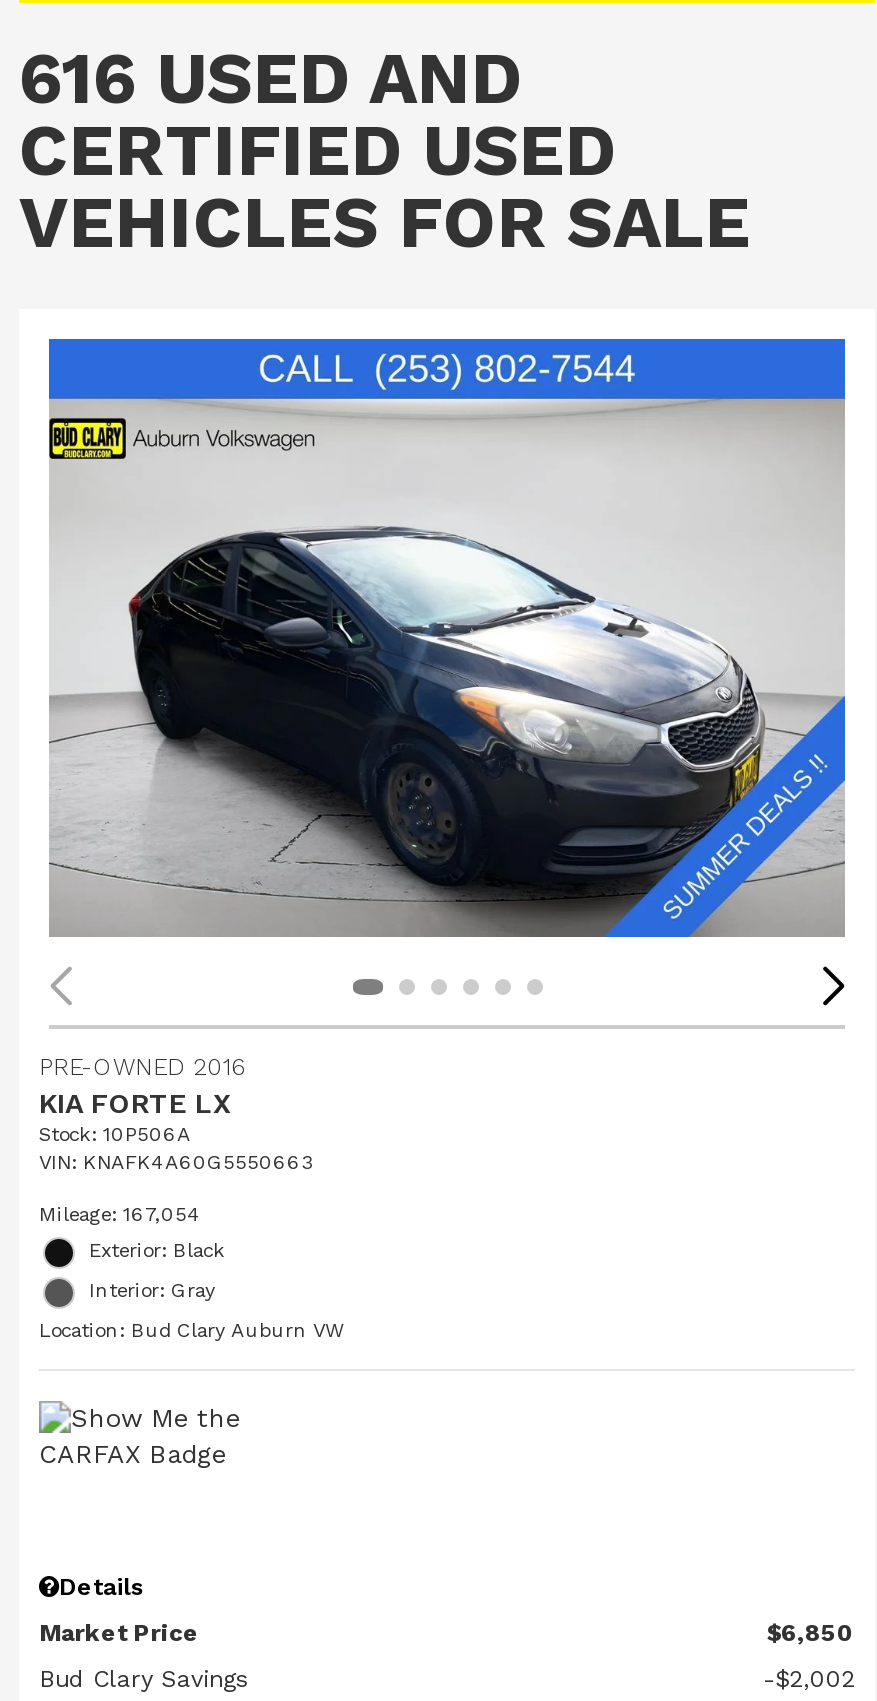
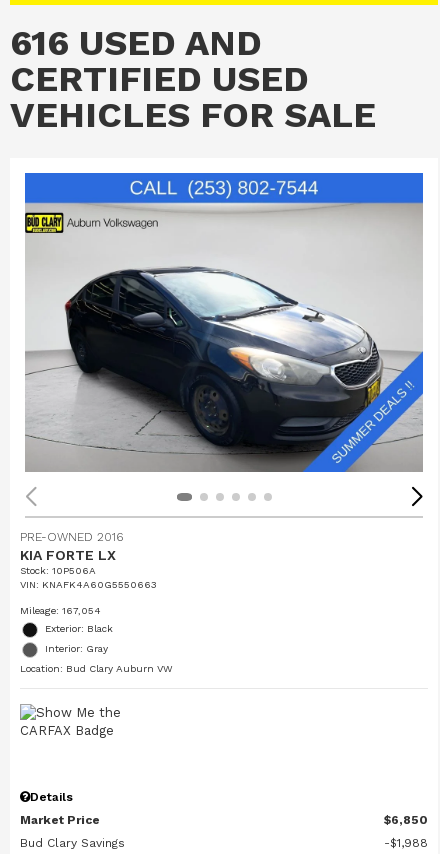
- $2,002
+ $1,988
